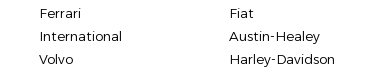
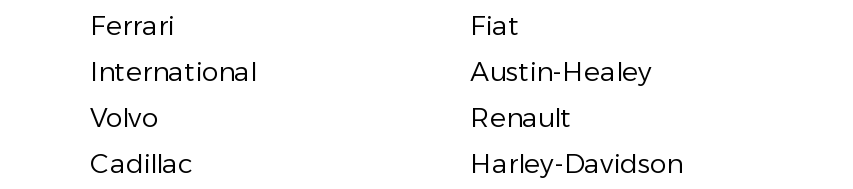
+ Renault
+ Cadillac
